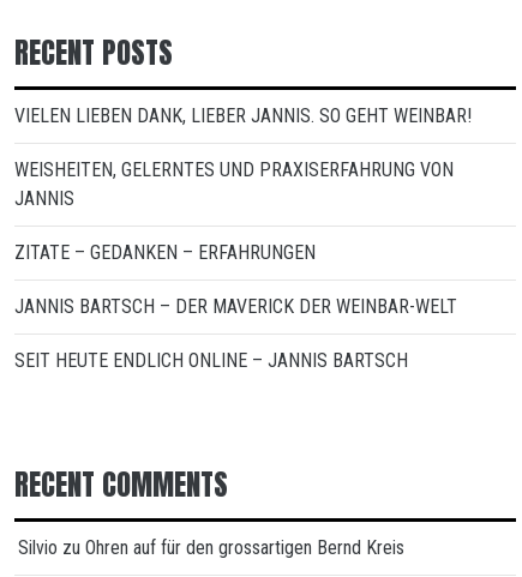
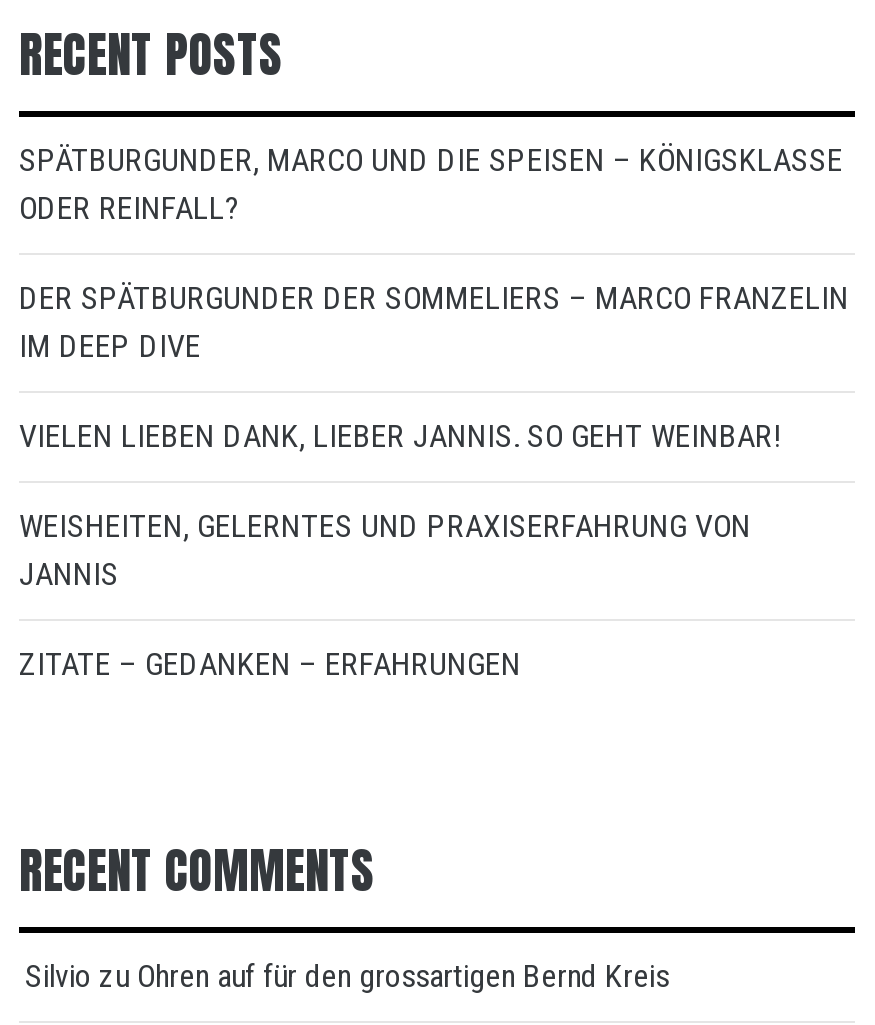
+ SPÄTBURGUNDER, MARCO UND DIE SPEISEN – KÖNIGSKLASSE
+ ODER REINFALL?
+ DER SPÄTBURGUNDER DER SOMMELIERS – MARCO FRANZELIN
+ IM DEEP DIVE

moved down: VIELEN LIEBEN DANK, LIEBER JANNIS. SO GEHT WEINBAR! | WEISHEITEN, GELERNTES UND PRAXISERFAHRUNG VON | JANNIS | ZITATE – GEDANKEN – ERFAHRUNGEN

- JANNIS BARTSCH – DER MAVERICK DER WEINBAR-WELT
- SEIT HEUTE ENDLICH ONLINE – JANNIS BARTSCH
